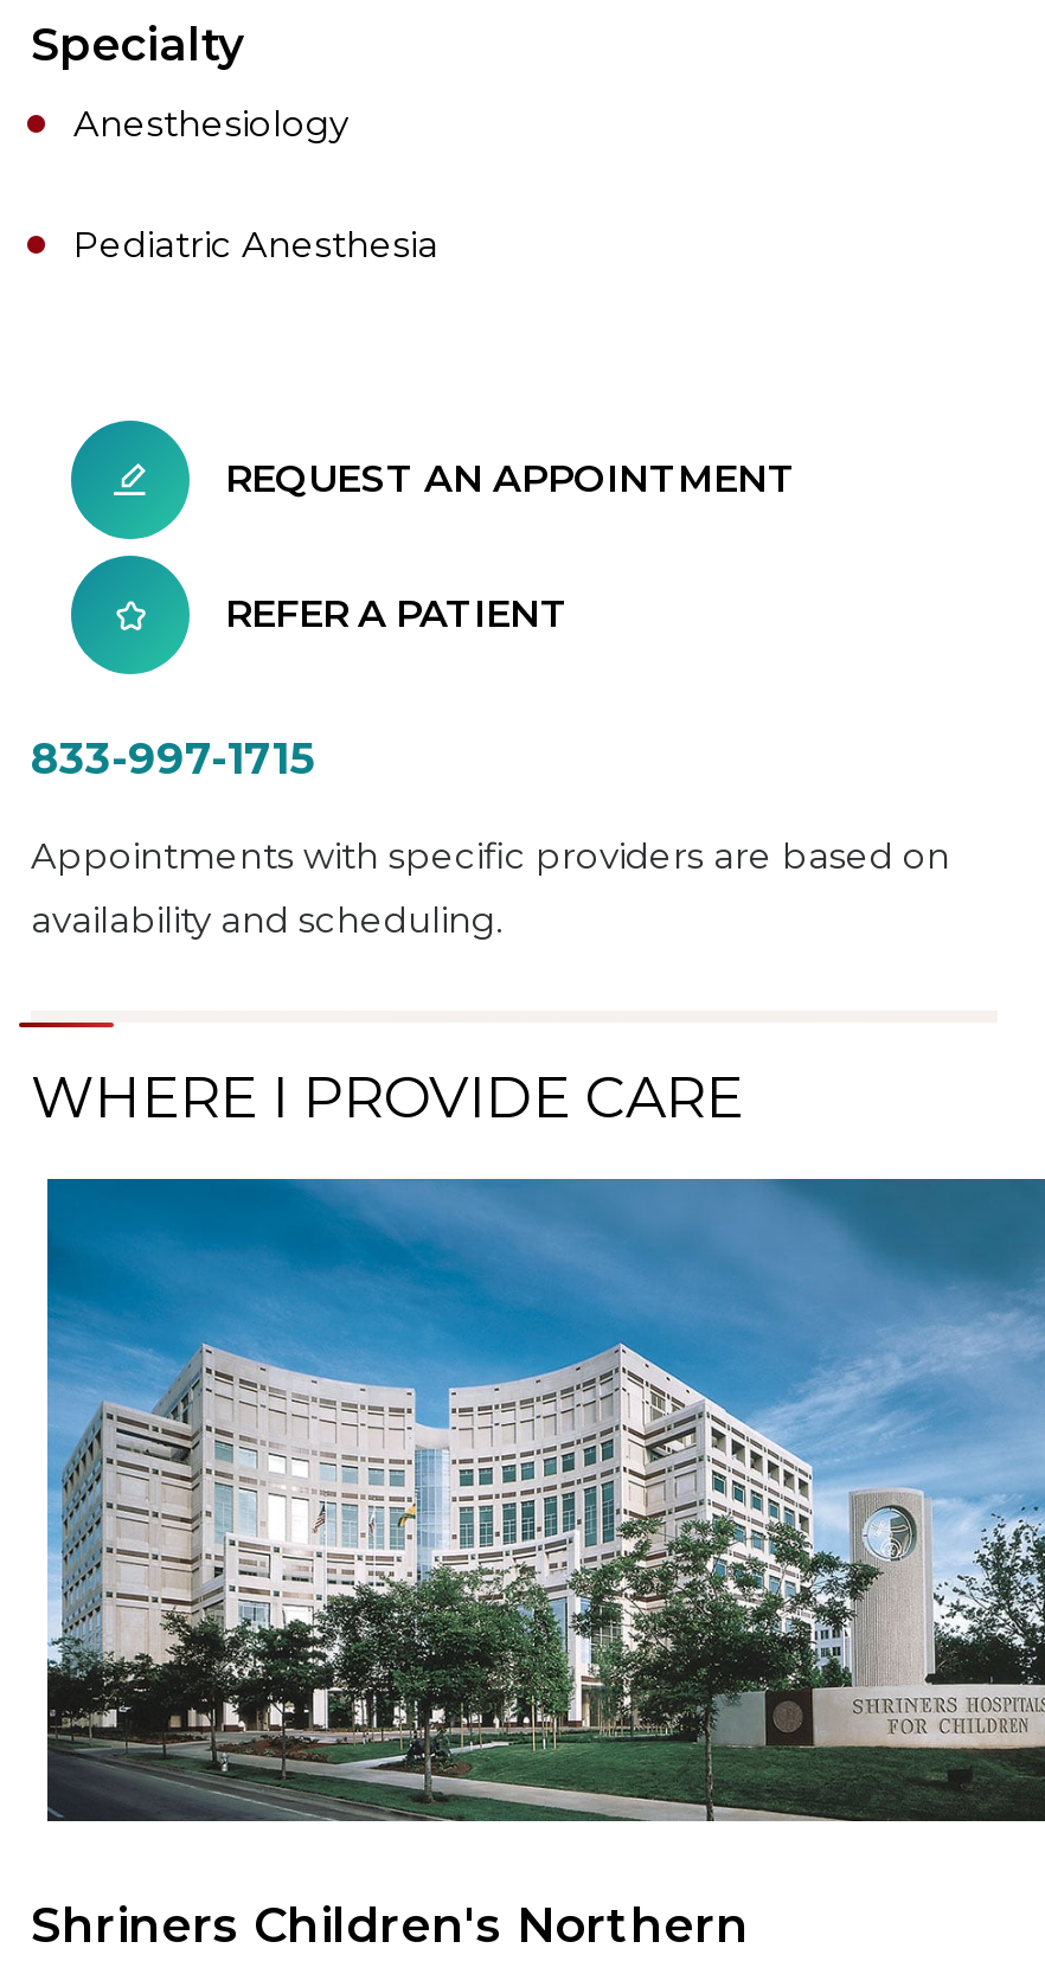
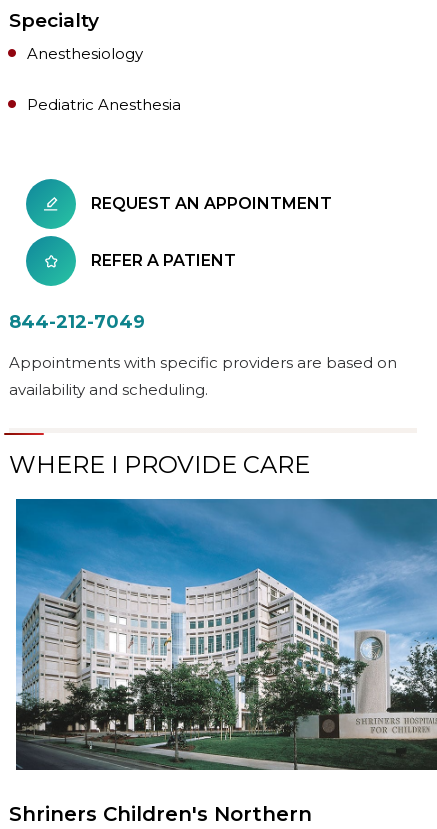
- 833-997-1715
+ 844-212-7049
